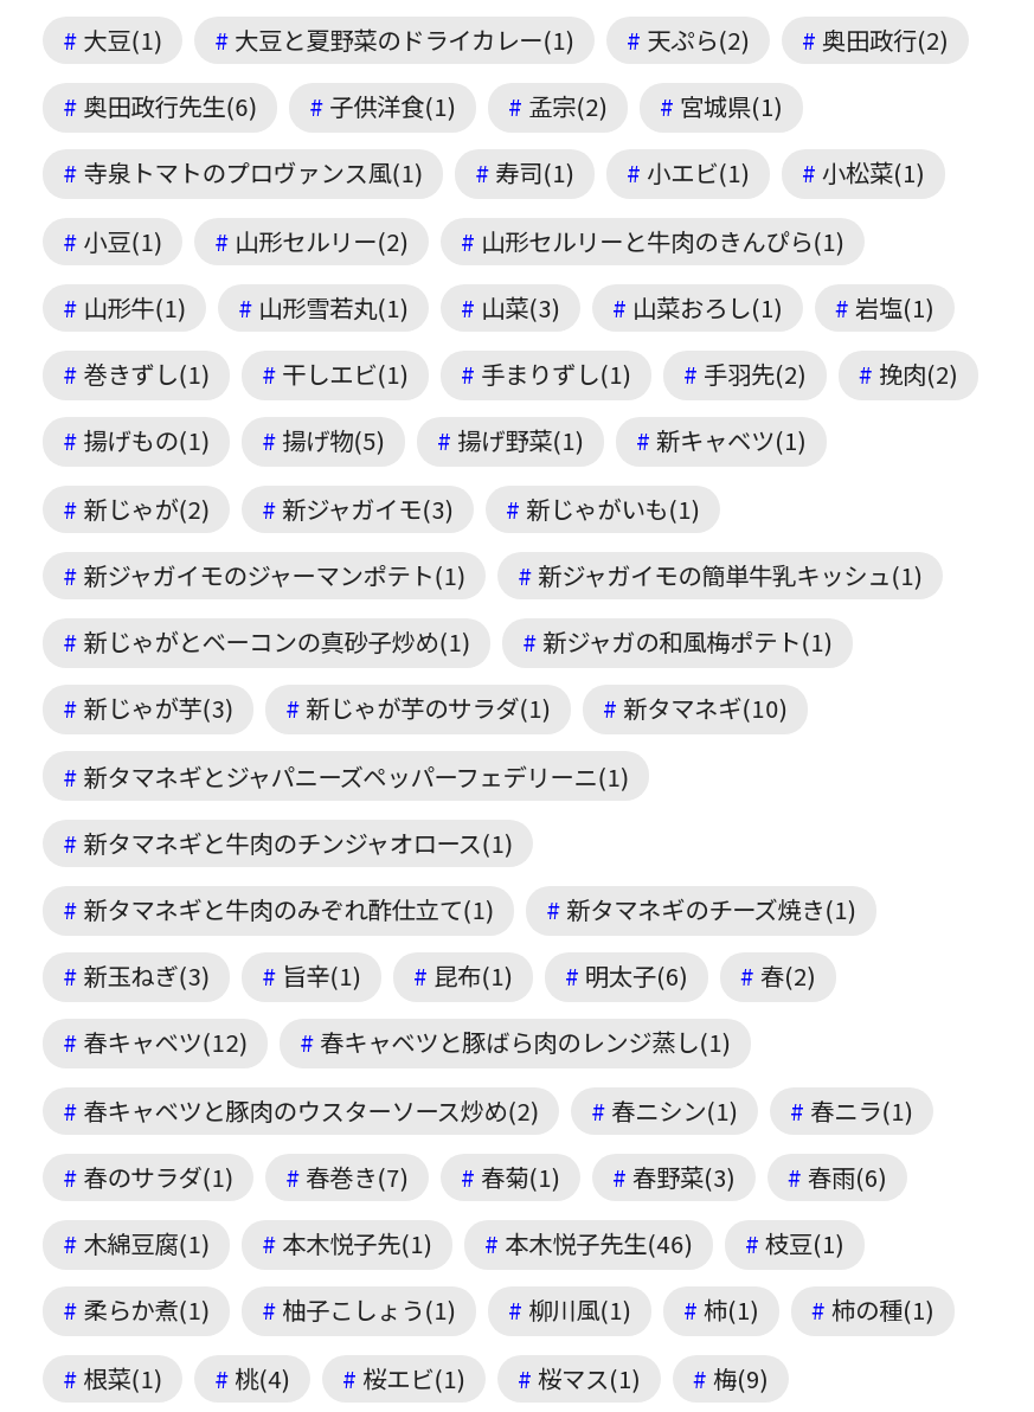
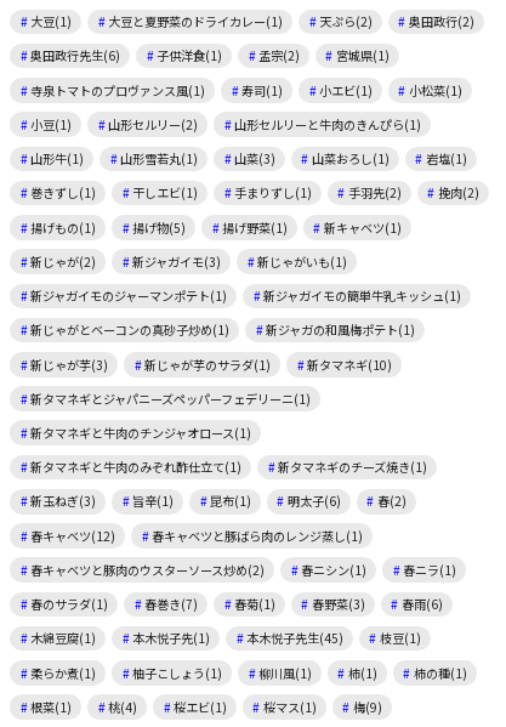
- 本木悦子先生(46)
+ 本木悦子先生(45)
